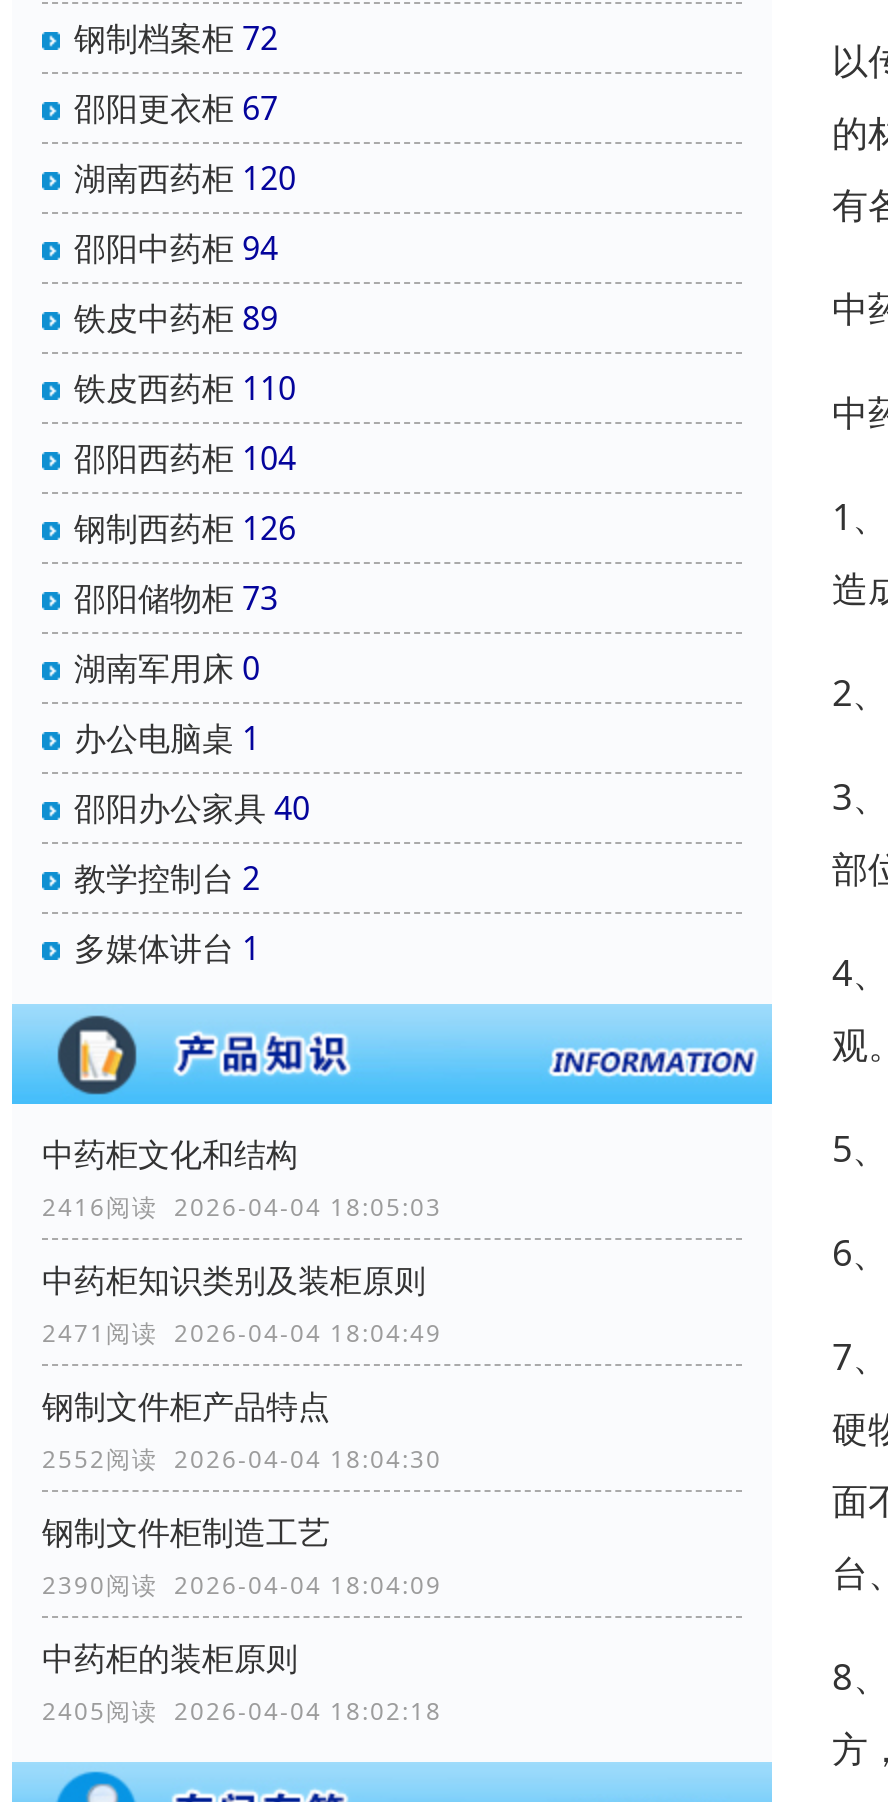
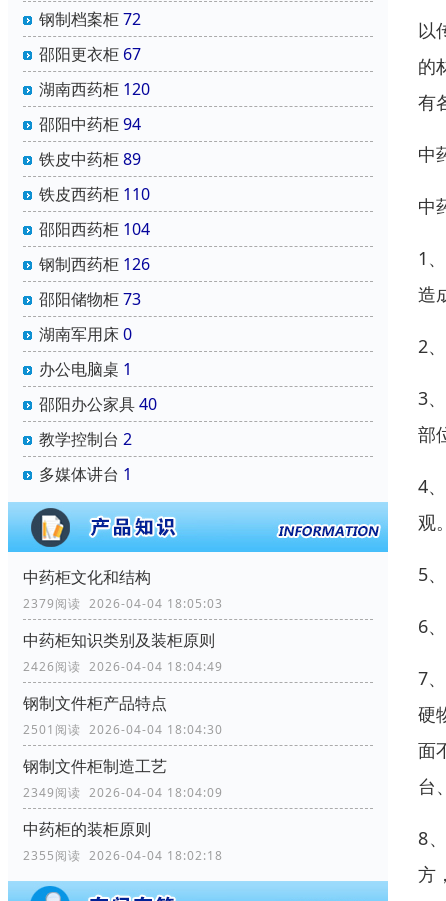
- 2416阅读 2026-04-04 18:05:03
+ 2379阅读 2026-04-04 18:05:03

- 2471阅读 2026-04-04 18:04:49
+ 2426阅读 2026-04-04 18:04:49

- 2552阅读 2026-04-04 18:04:30
+ 2501阅读 2026-04-04 18:04:30

- 2390阅读 2026-04-04 18:04:09
+ 2349阅读 2026-04-04 18:04:09

- 2405阅读 2026-04-04 18:02:18
+ 2355阅读 2026-04-04 18:02:18
